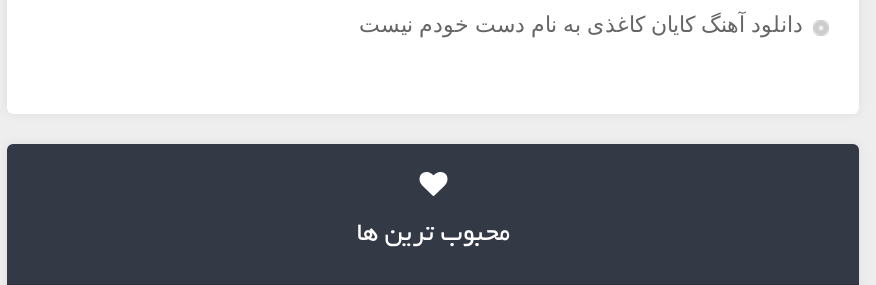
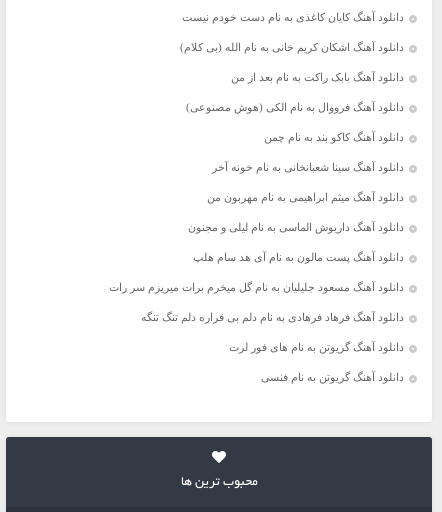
+ دانلود آهنگ اشکان کریم خانی به نام الله (بی کلام)
+ دانلود آهنگ بابک راکت به نام بعد از من
+ دانلود آهنگ فرووال به نام الکی (هوش مصنوعی)
+ دانلود آهنگ کاکو بند به نام چمن
+ دانلود آهنگ سینا شعبانخانی به نام خونه آخر
+ دانلود آهنگ میثم ابراهیمی به نام مهربون من
+ دانلود آهنگ داریوش الماسی به نام لیلی و مجنون
+ دانلود آهنگ پست مالون به نام آی هد سام هلپ
+ دانلود آهنگ مسعود جلیلیان به نام گل میخرم برات میریزم سر رات
+ دانلود آهنگ فرهاد فرهادی به نام دلم بی قراره دلم تنگ تنگه
+ دانلود آهنگ گریوتن به نام های فور لرت
+ دانلود آهنگ گریوتن به نام فنسی
